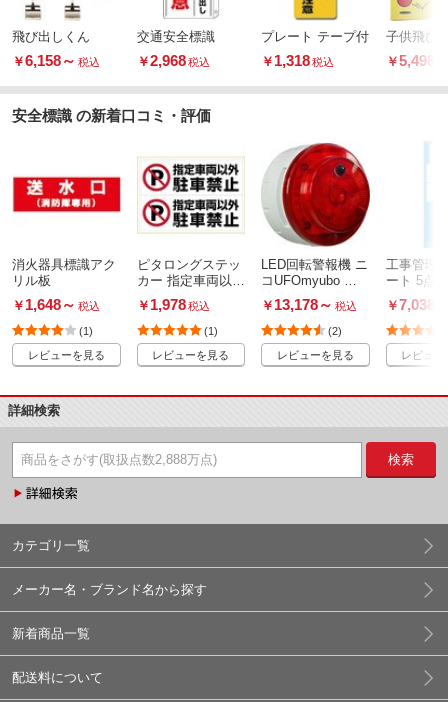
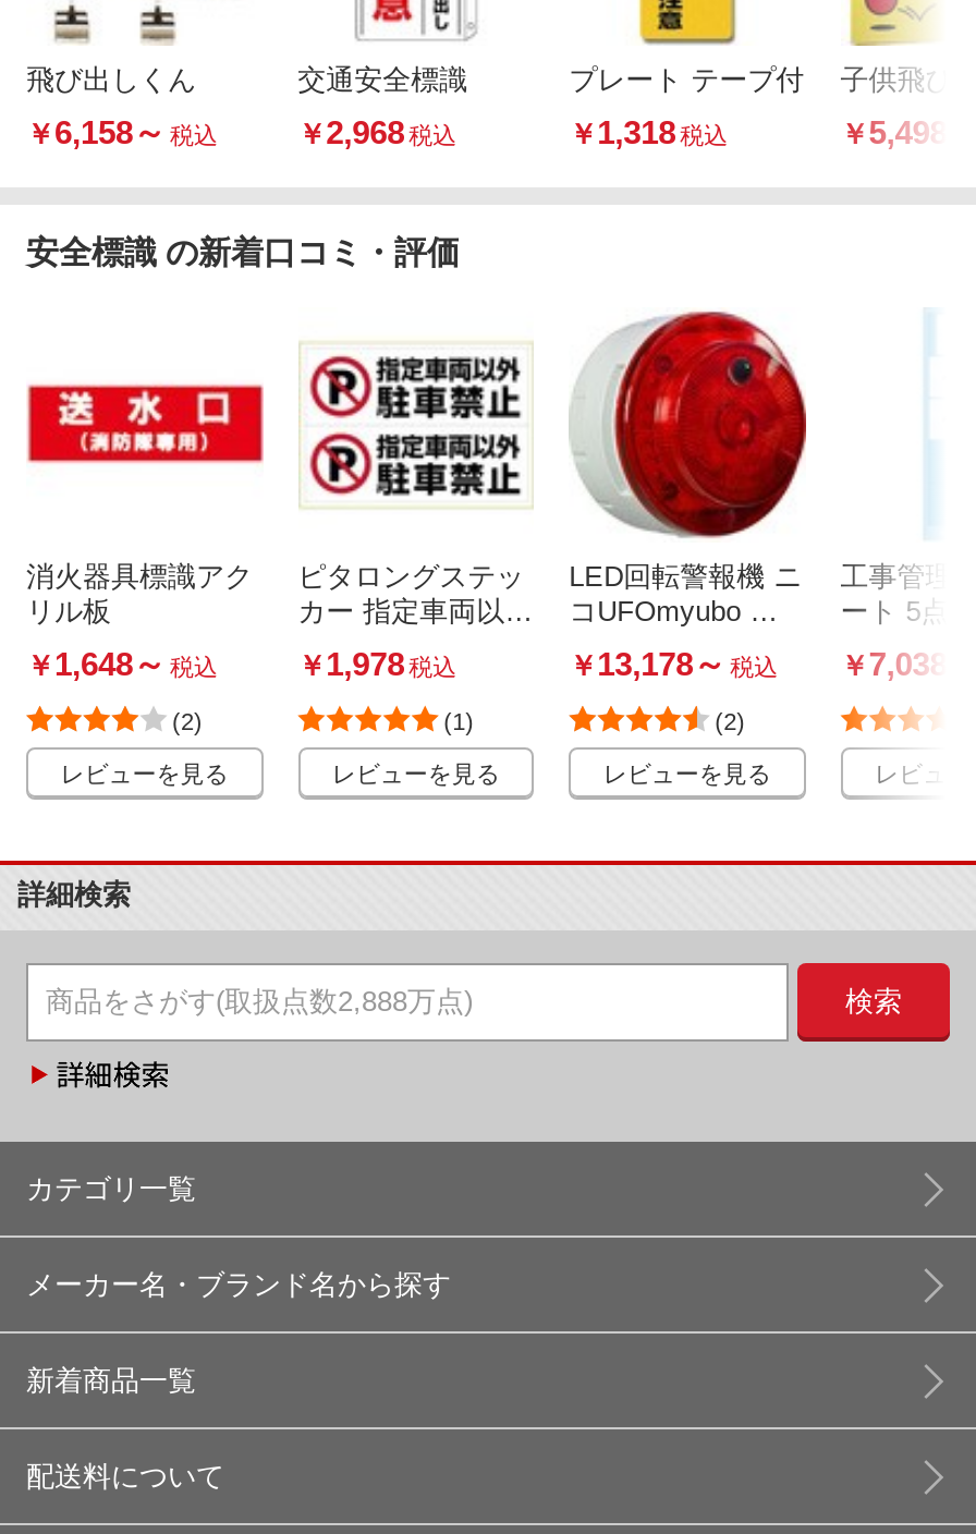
- (1)
+ (2)
